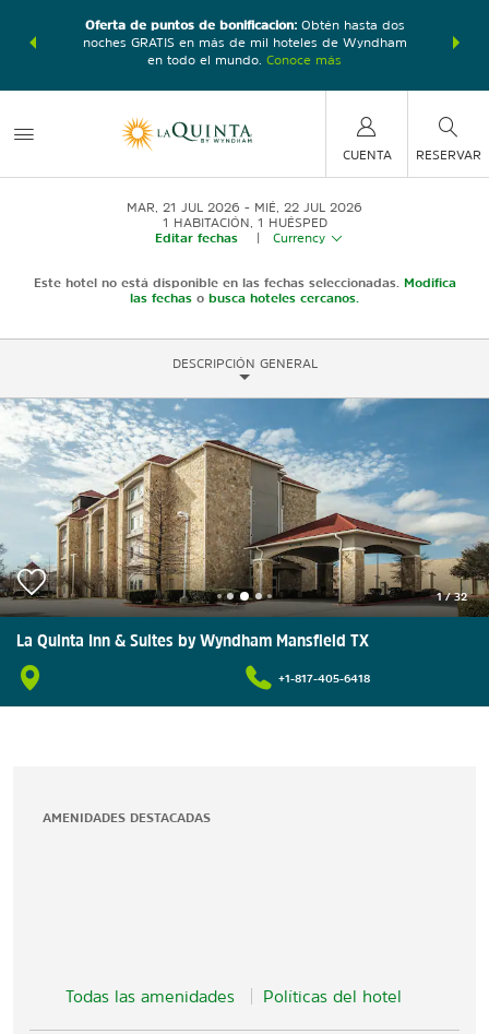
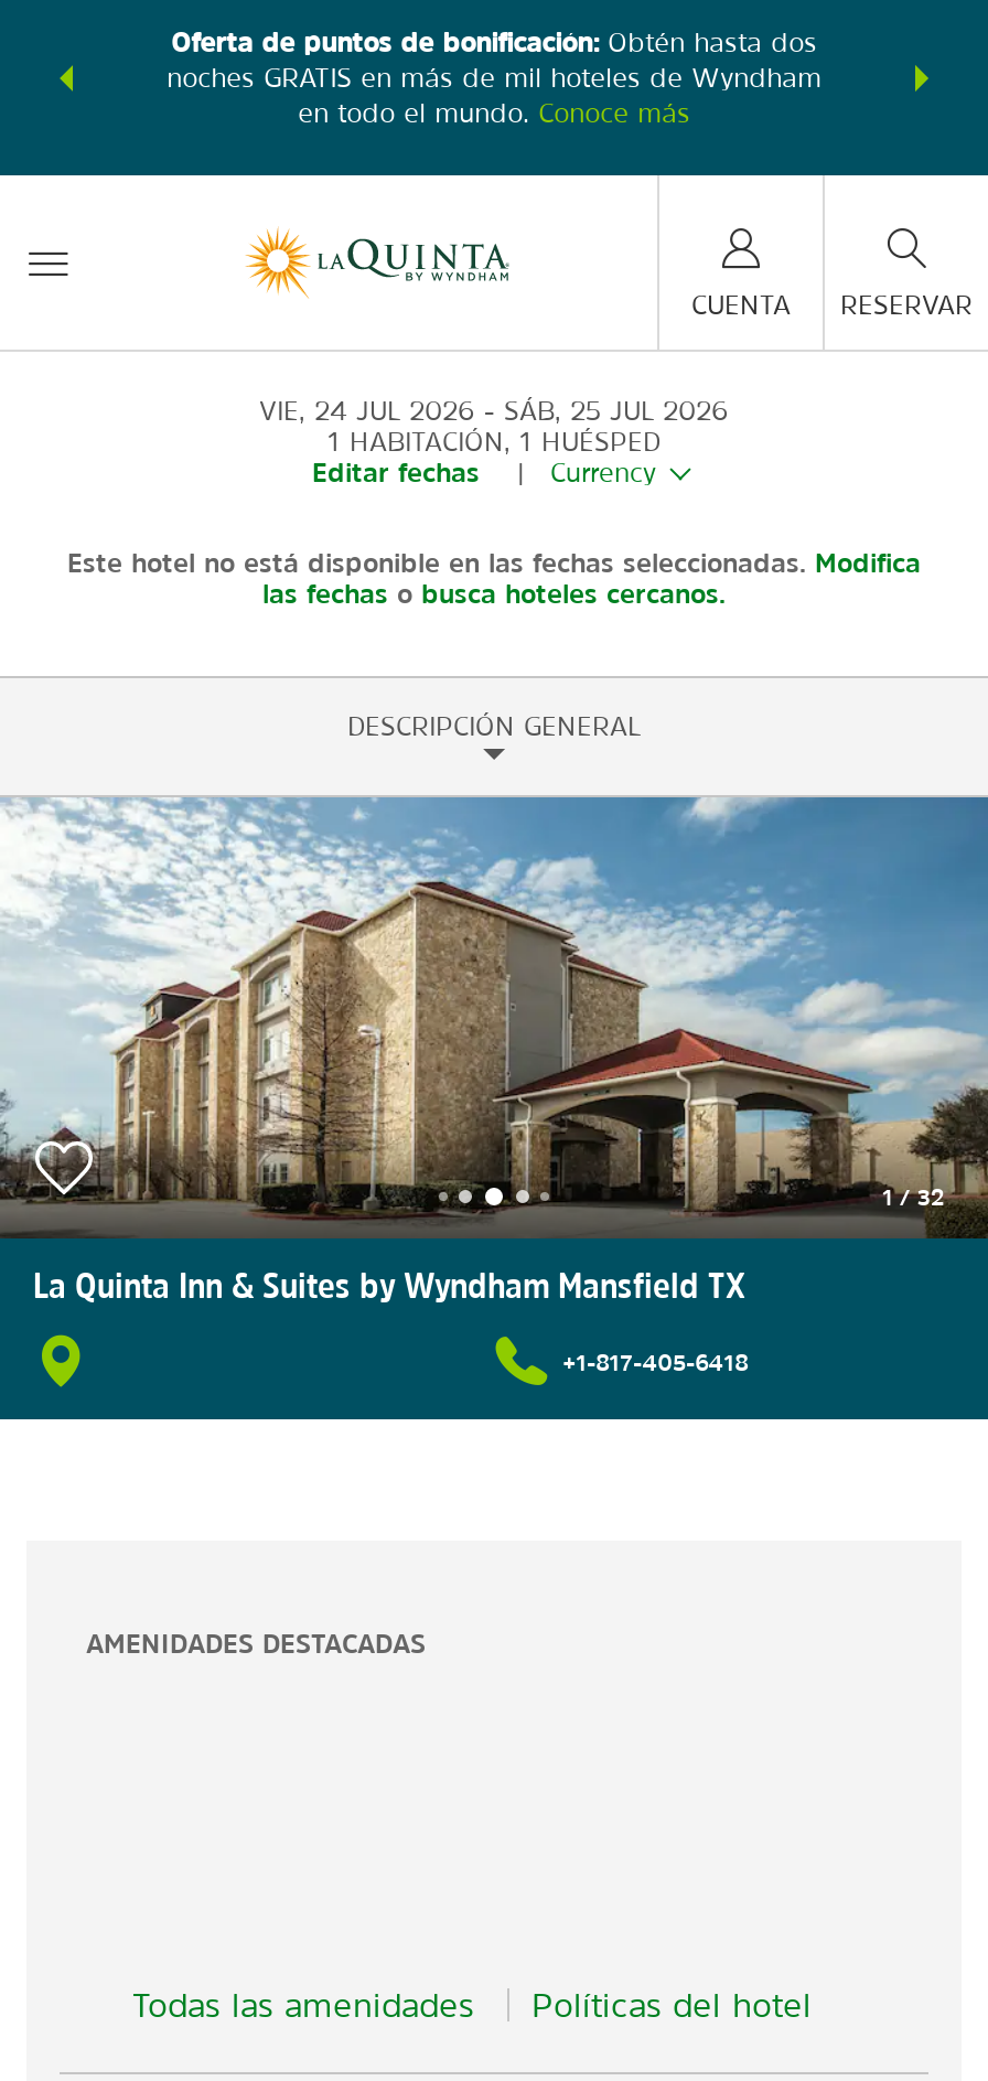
- MAR, 21 JUL 2026
+ VIE, 24 JUL 2026

- MIÉ, 22 JUL 2026
+ SÁB, 25 JUL 2026
